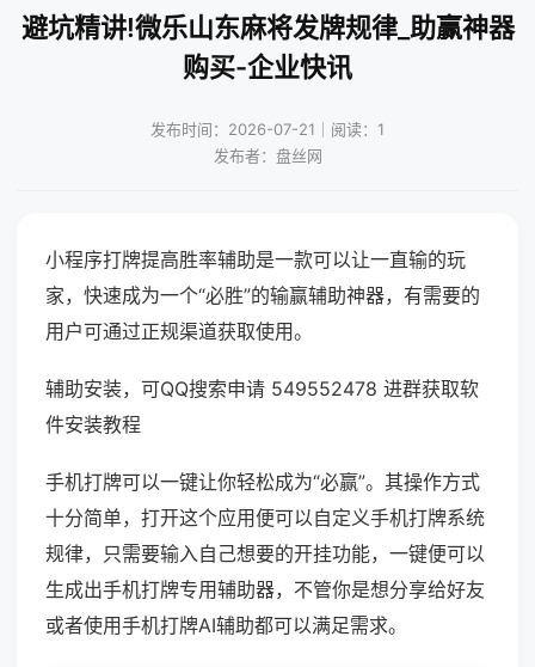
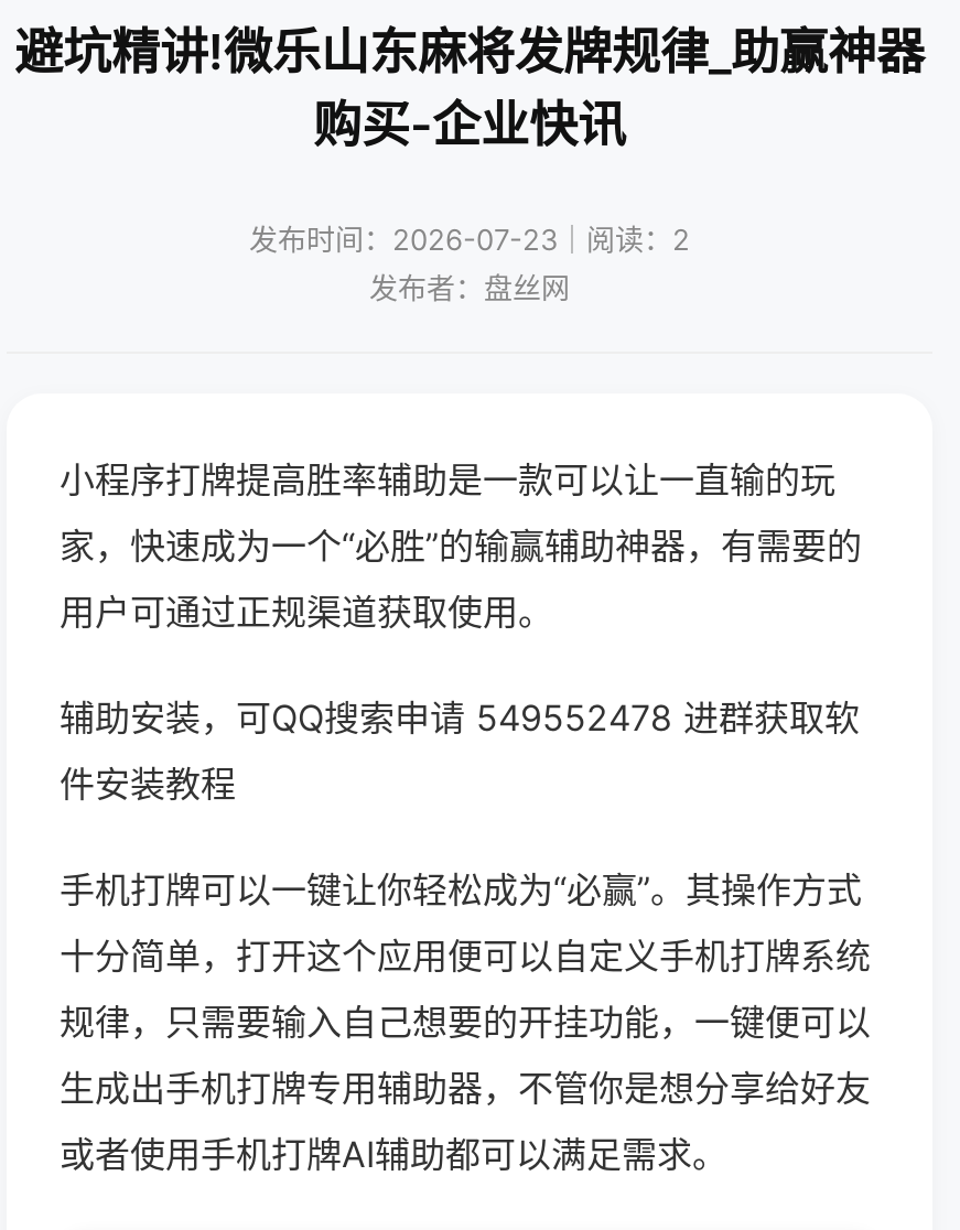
- 发布时间：2026-07-21｜阅读：1
+ 发布时间：2026-07-23｜阅读：2
